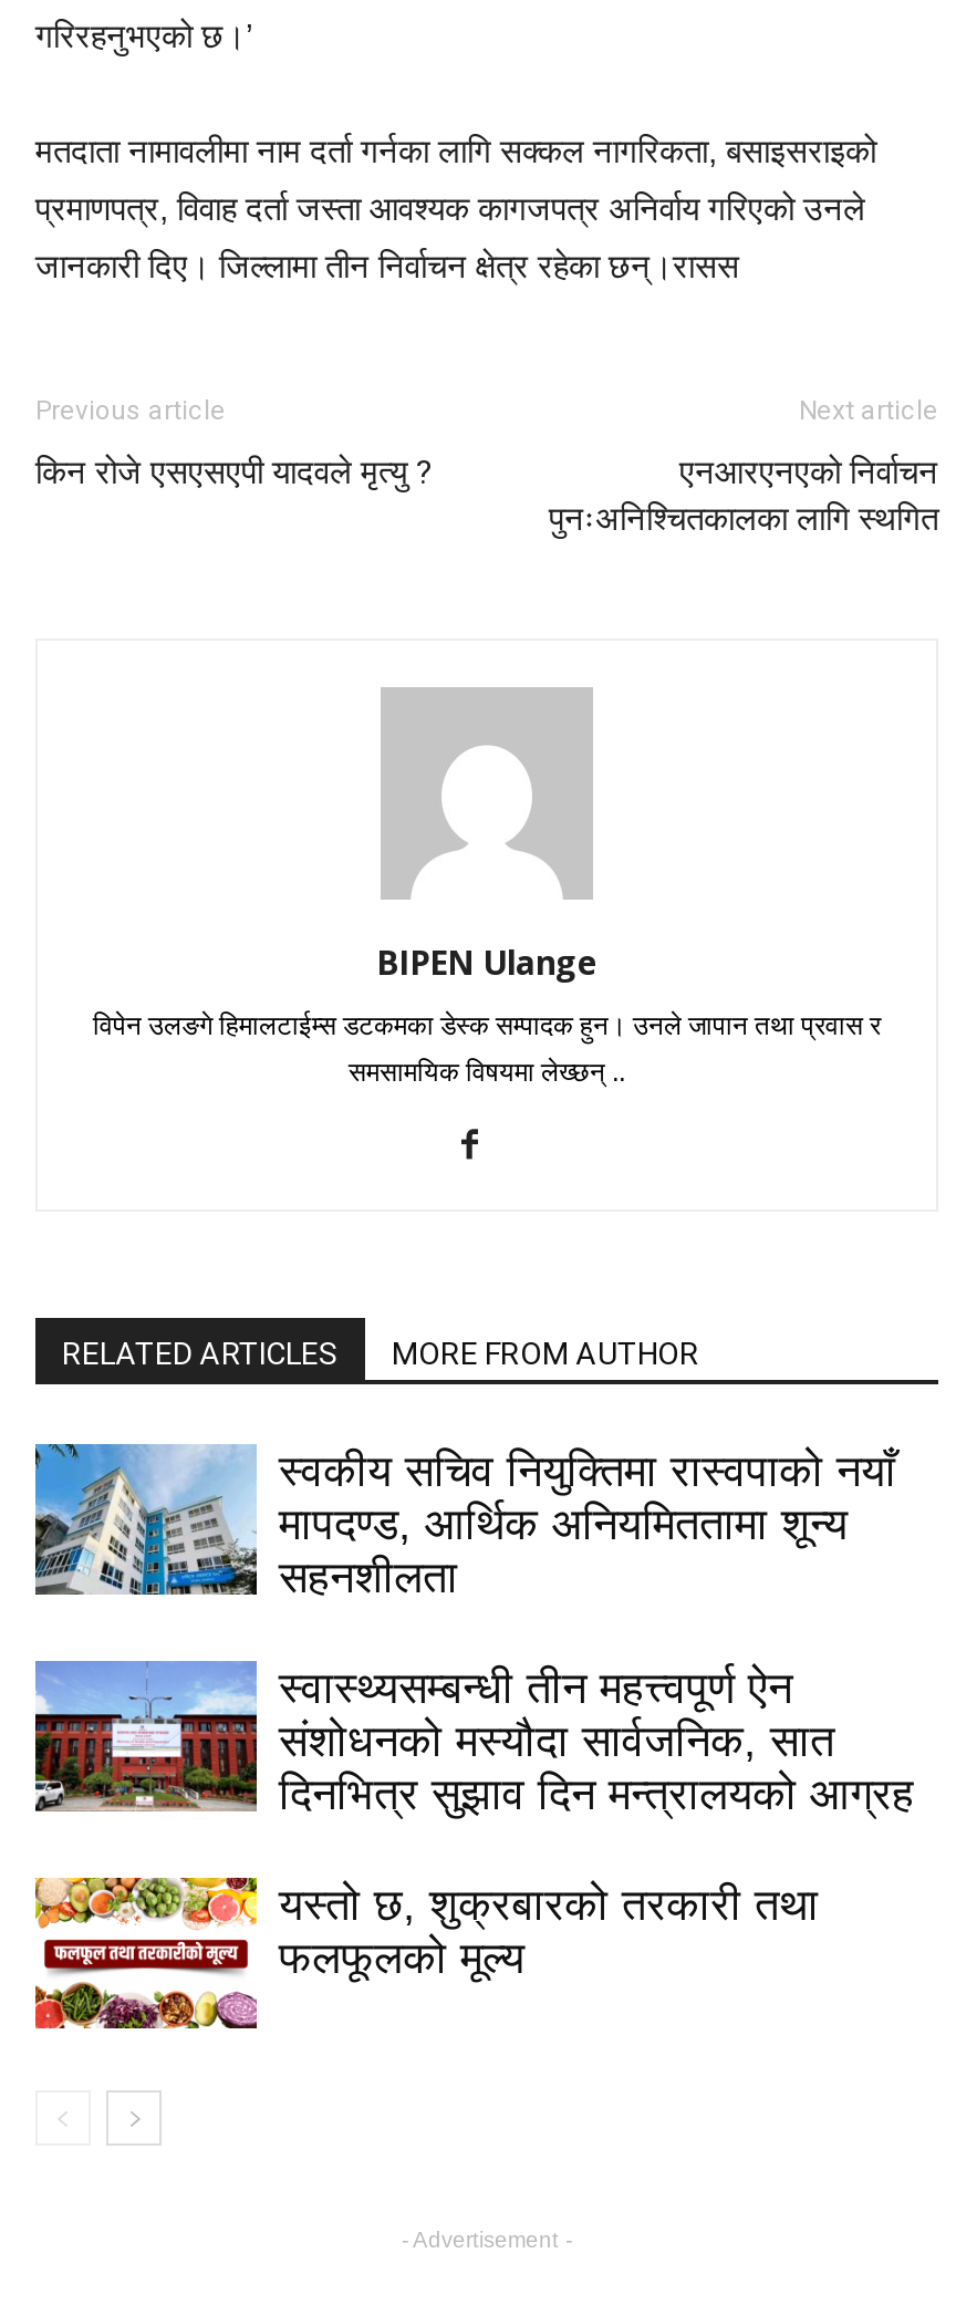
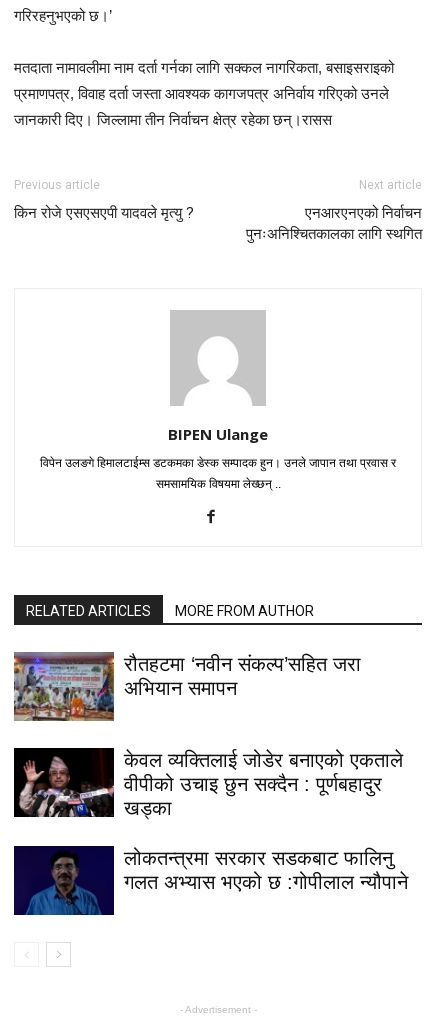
- [image]
- स्वकीय सचिव नियुक्तिमा रास्वपाको नयाँ
- मापदण्ड, आर्थिक अनियमिततामा शून्य
- सहनशीलता
+ [image]
+ रौतहटमा ‘नवीन संकल्प’सहित जरा
+ अभियान समापन

- [image]
- स्वास्थ्यसम्बन्धी तीन महत्त्वपूर्ण ऐन
- संशोधनको मस्यौदा सार्वजनिक, सात
- दिनभित्र सुझाव दिन मन्त्रालयको आग्रह
+ [image]
+ केवल व्यक्तिलाई जोडेर बनाएको एकताले
+ वीपीको उचाइ छुन सक्दैन : पूर्णबहादुर
+ खड्का

- [image]
- यस्तो छ, शुक्रबारको तरकारी तथा
- फलफूलको मूल्य
+ [image]
+ लोकतन्त्रमा सरकार सडकबाट फालिनु
+ गलत अभ्यास भएको छ :गोपीलाल न्यौपाने
